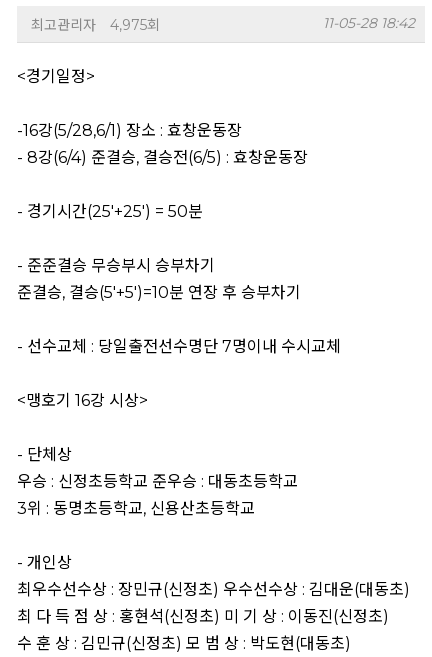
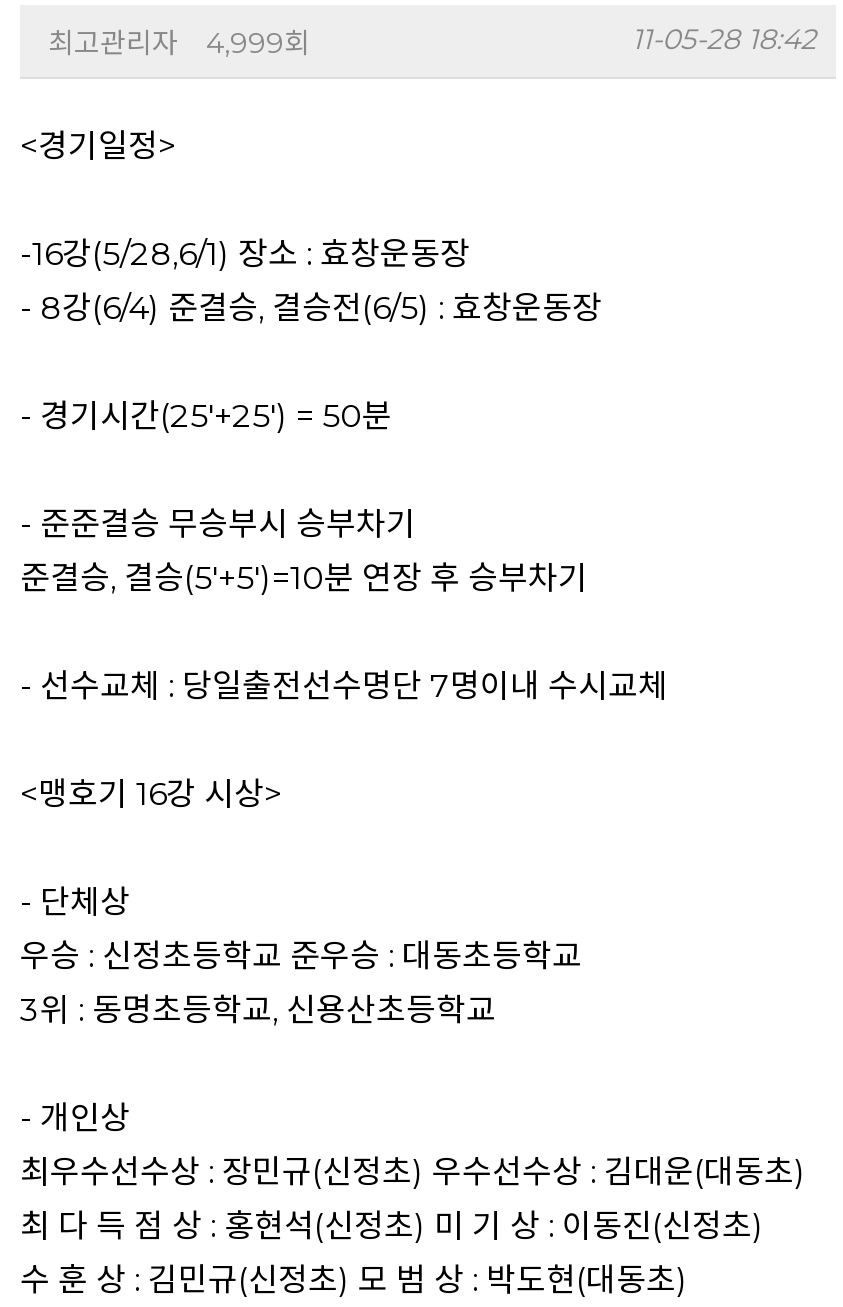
- 최고관리자 4,975회
+ 최고관리자 4,999회
